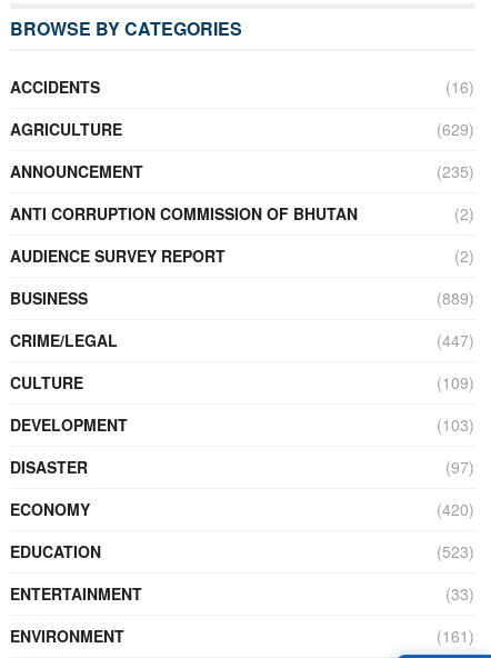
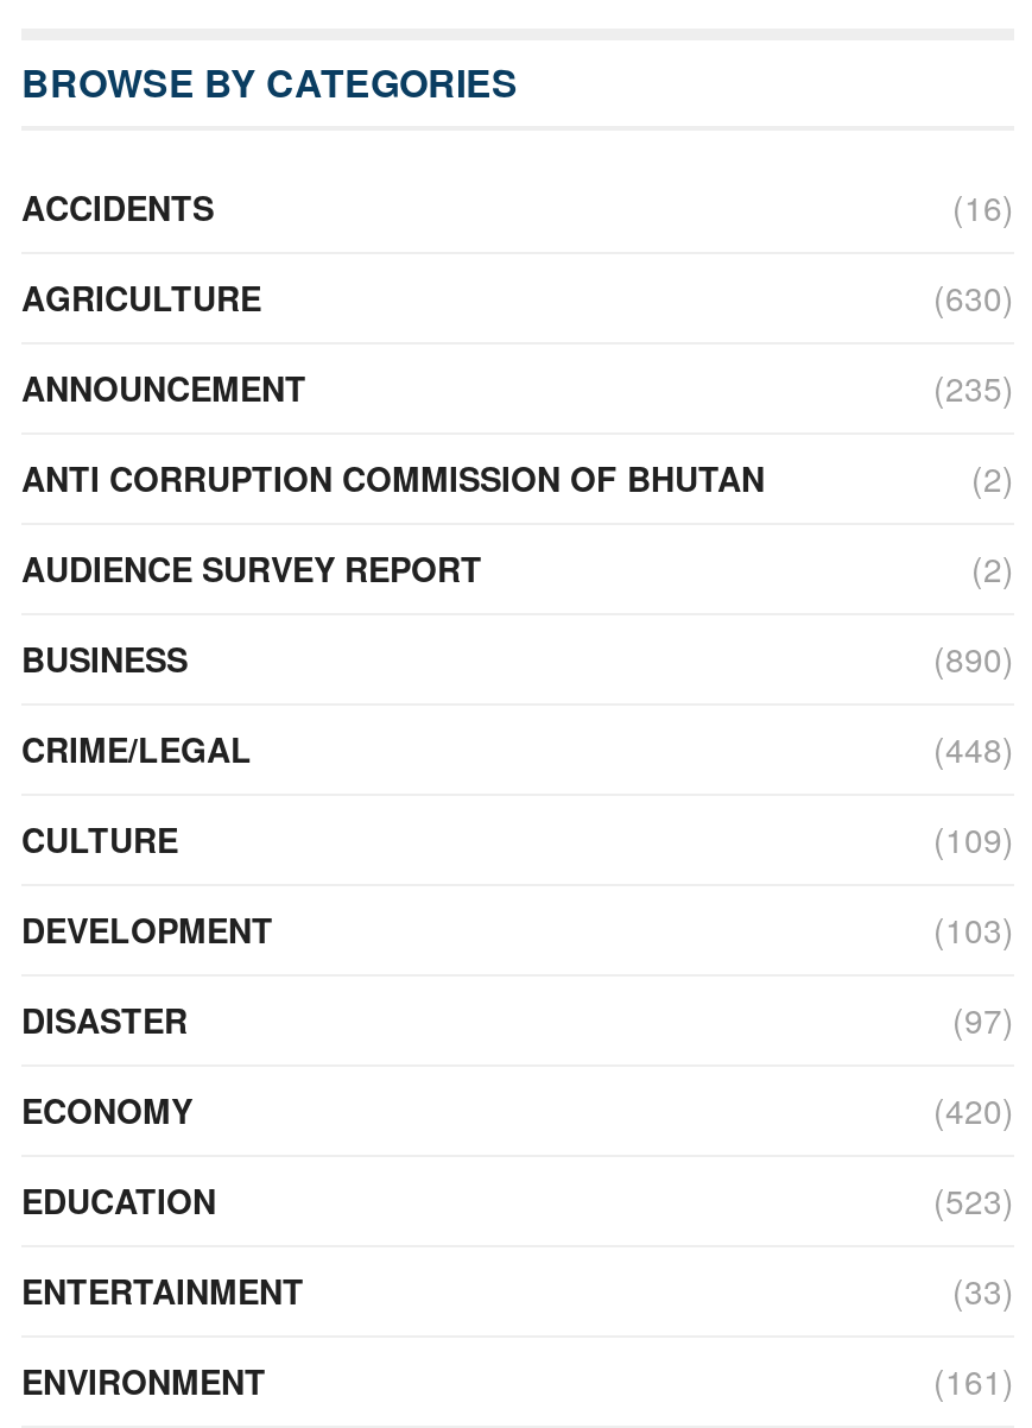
- (629)
+ (630)

- (889)
+ (890)

- (447)
+ (448)
